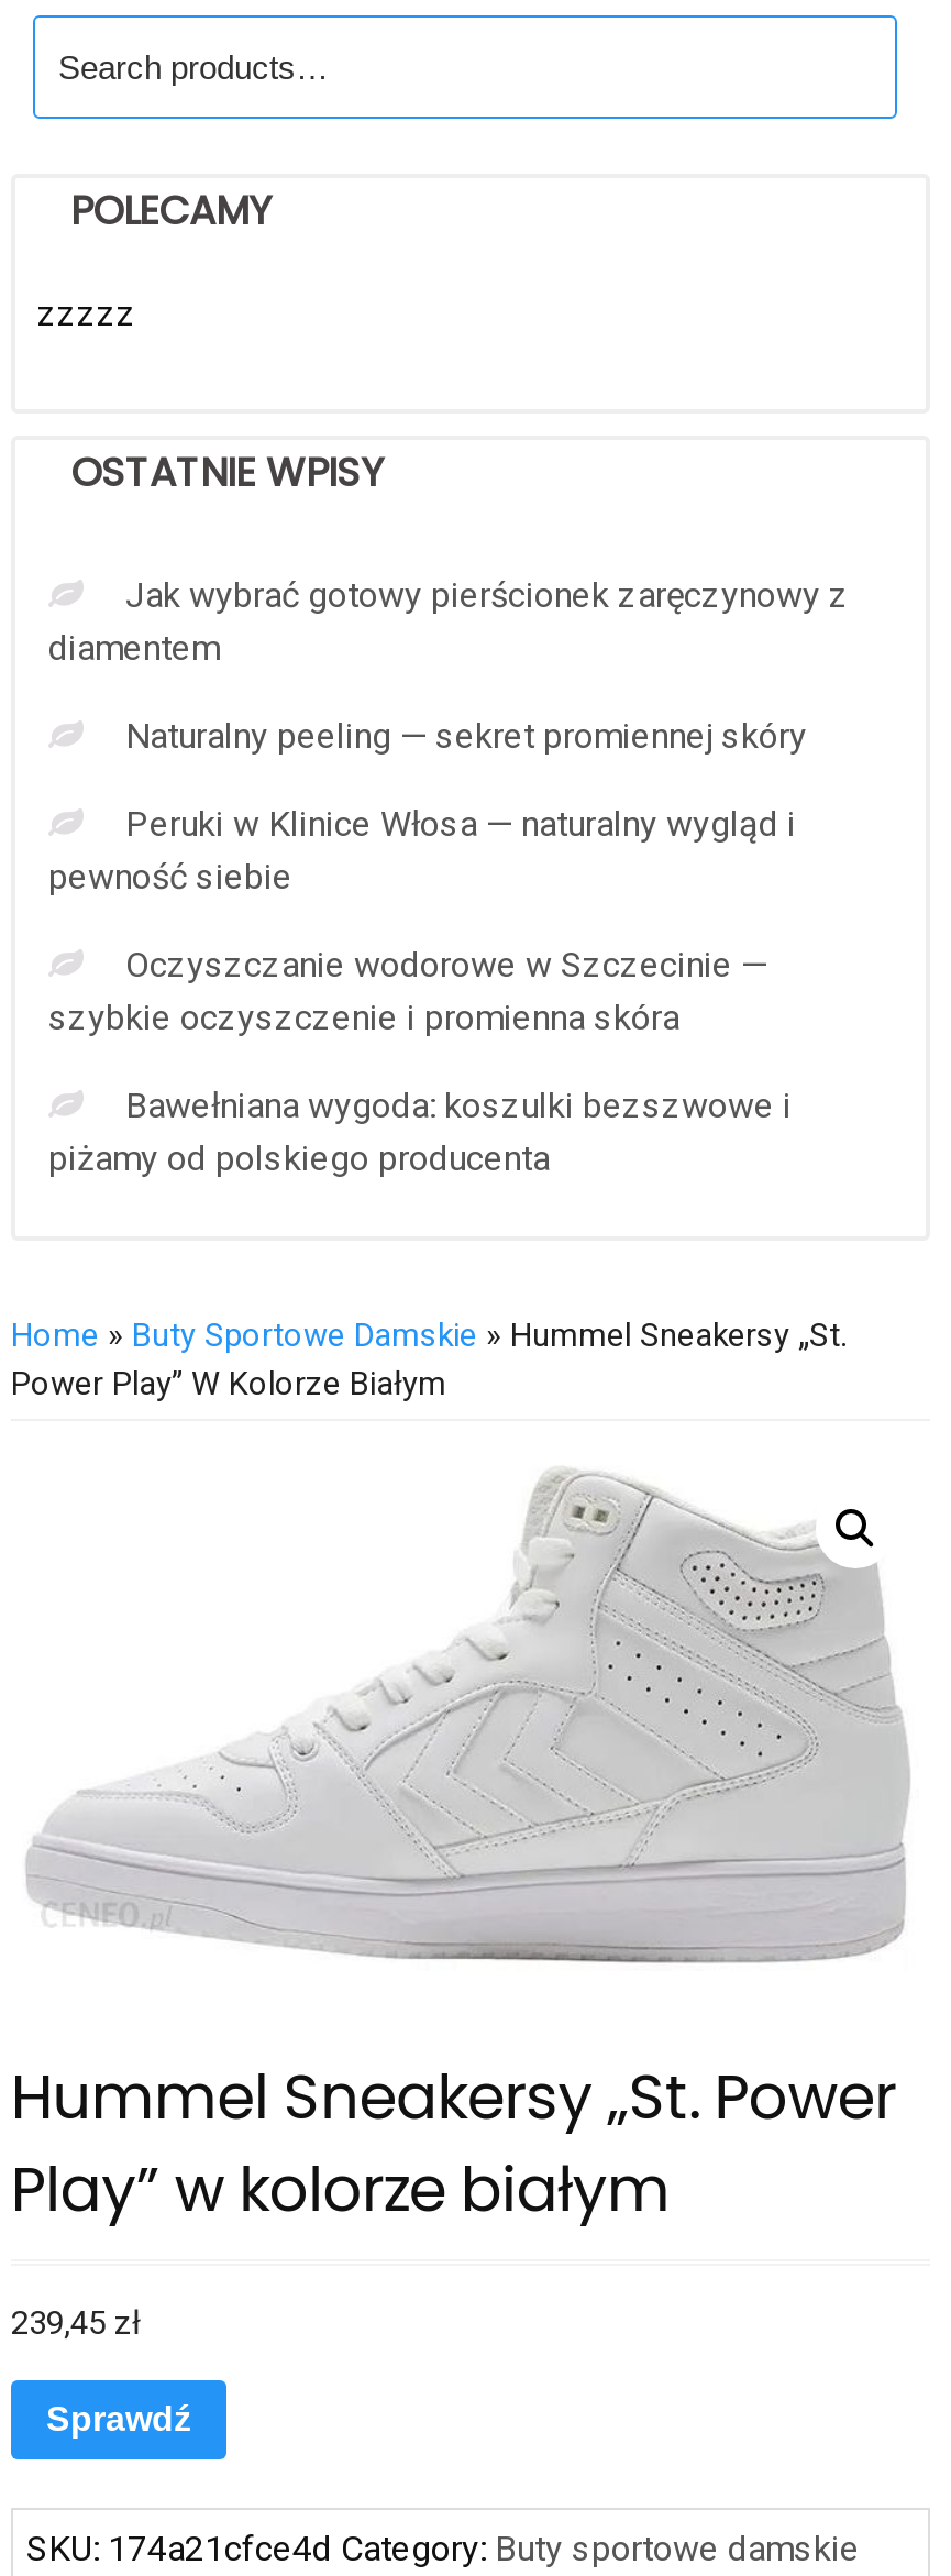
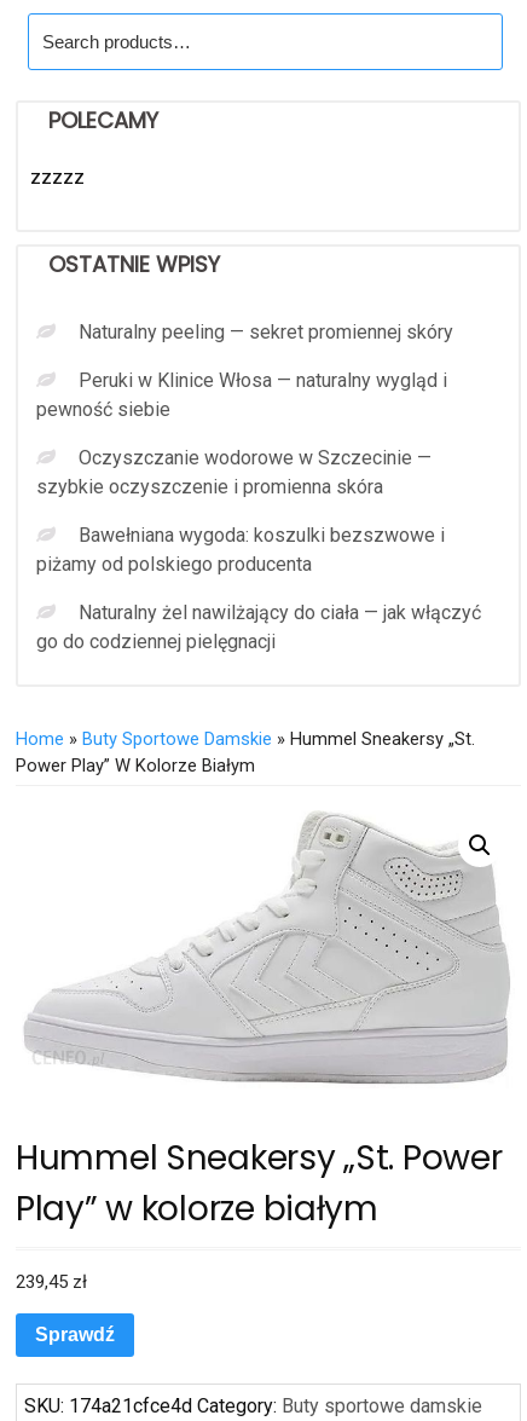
- Jak wybrać gotowy pierścionek zaręczynowy z
- diamentem

moved up: Naturalny peeling — sekret promiennej skóry | Peruki w Klinice Włosa — naturalny wygląd i | pewność siebie | Oczyszczanie wodorowe w Szczecinie — | szybkie oczyszczenie i promienna skóra | Bawełniana wygoda: koszulki bezszwowe i | piżamy od polskiego producenta

+ Naturalny żel nawilżający do ciała — jak włączyć
+ go do codziennej pielęgnacji
